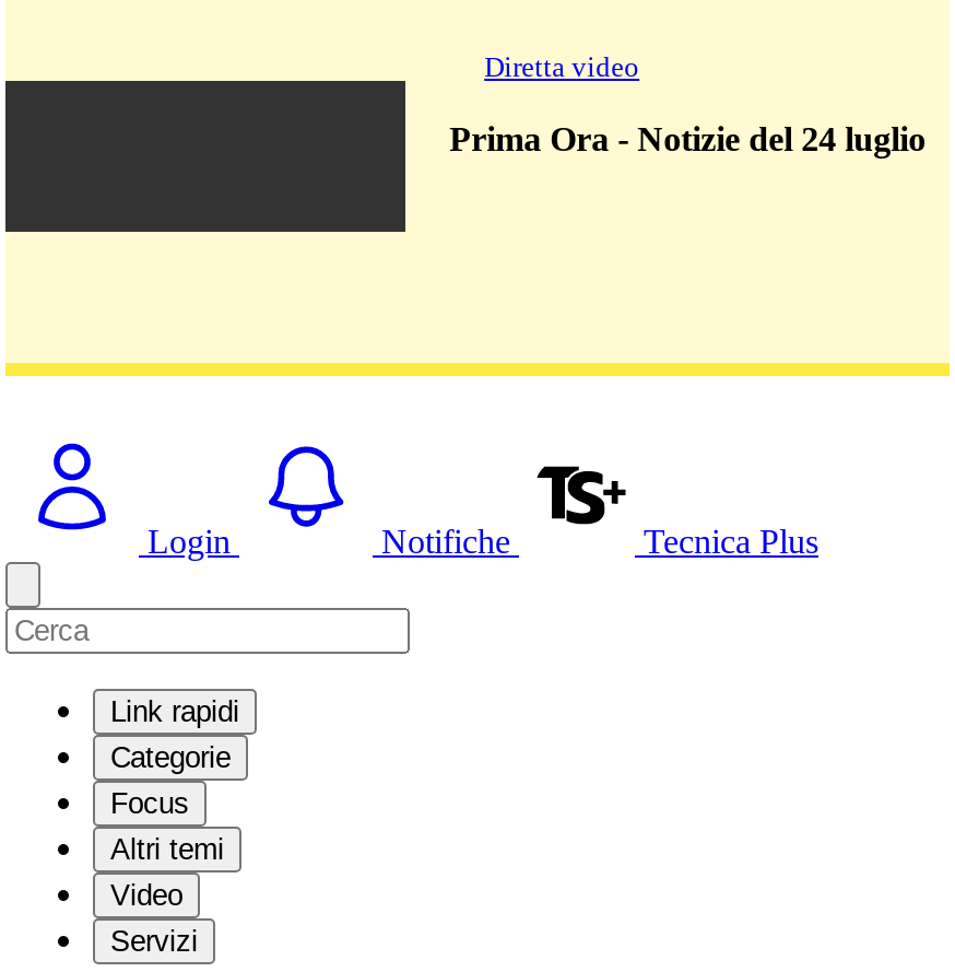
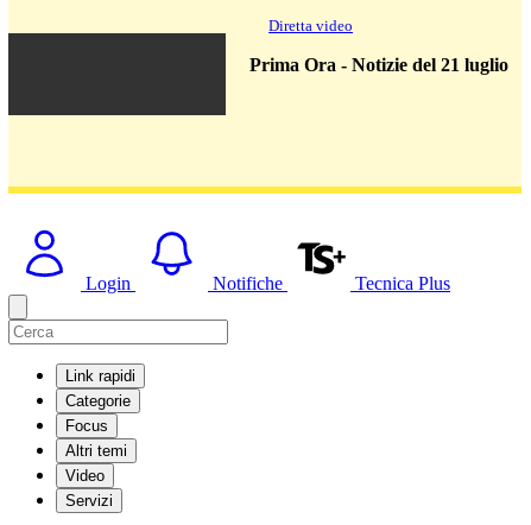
- Prima Ora - Notizie del 24 luglio
+ Prima Ora - Notizie del 21 luglio
